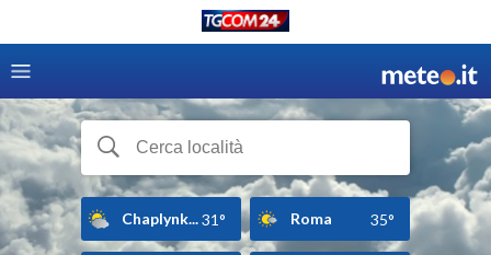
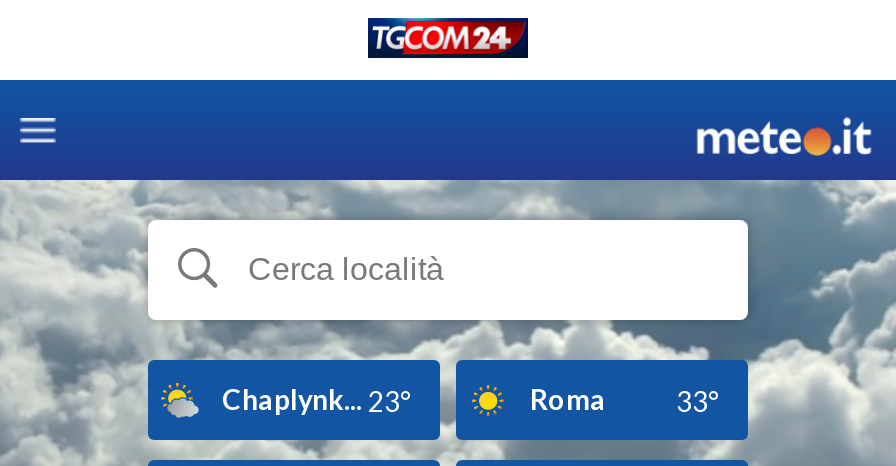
- Chaplynk... 31°
+ Chaplynk... 23°

- 35°
+ 33°
